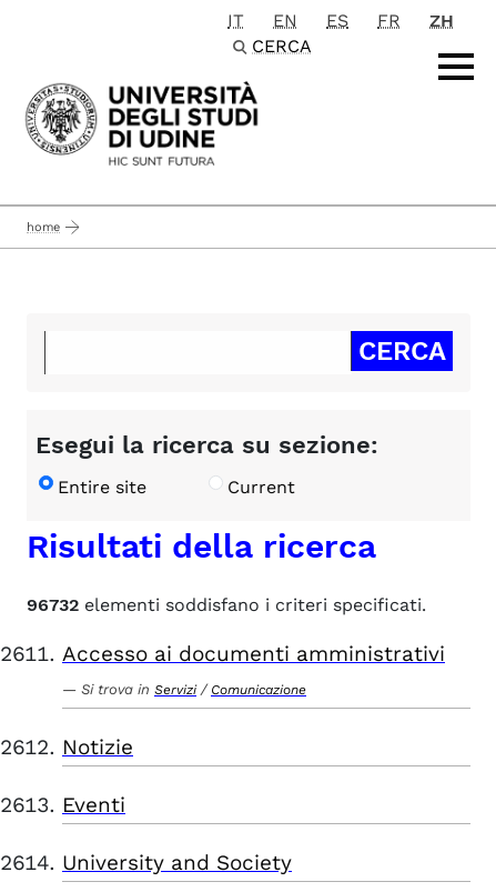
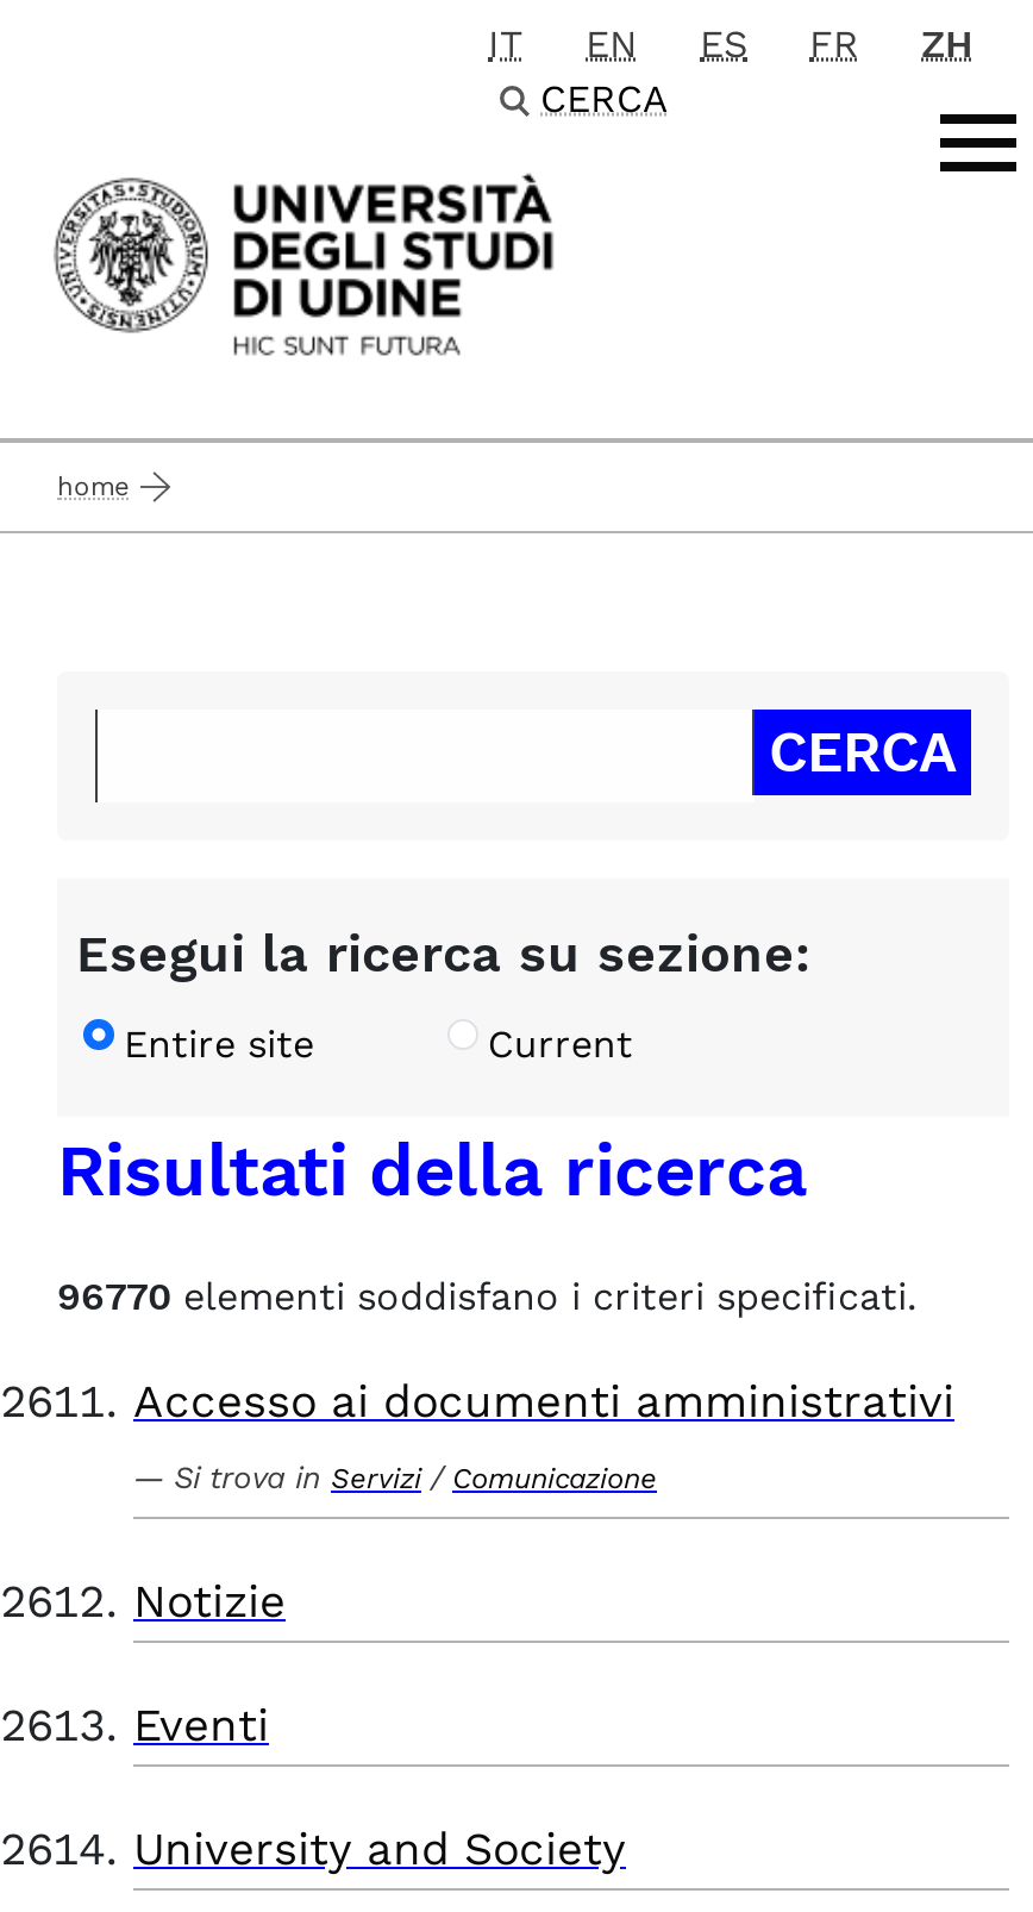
- 96732 elementi soddisfano i criteri specificati.
+ 96770 elementi soddisfano i criteri specificati.
